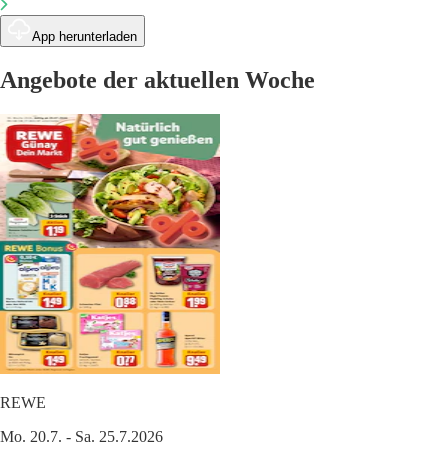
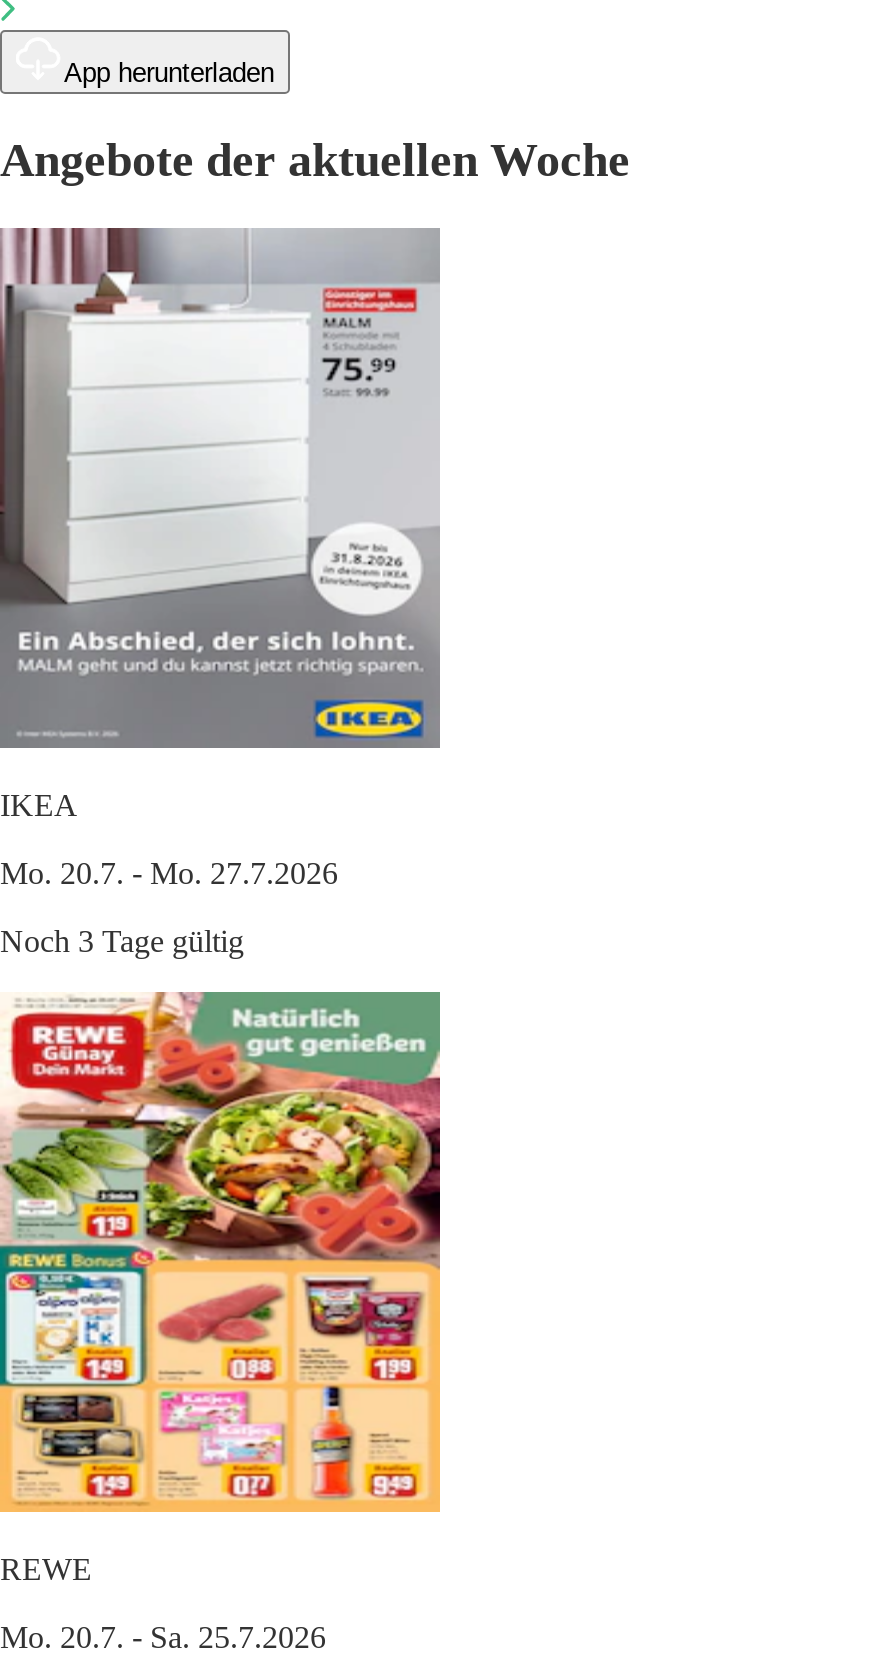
+ [image]
+ IKEA
+ Mo. 20.7. - Mo. 27.7.2026
+ Noch 3 Tage gültig
